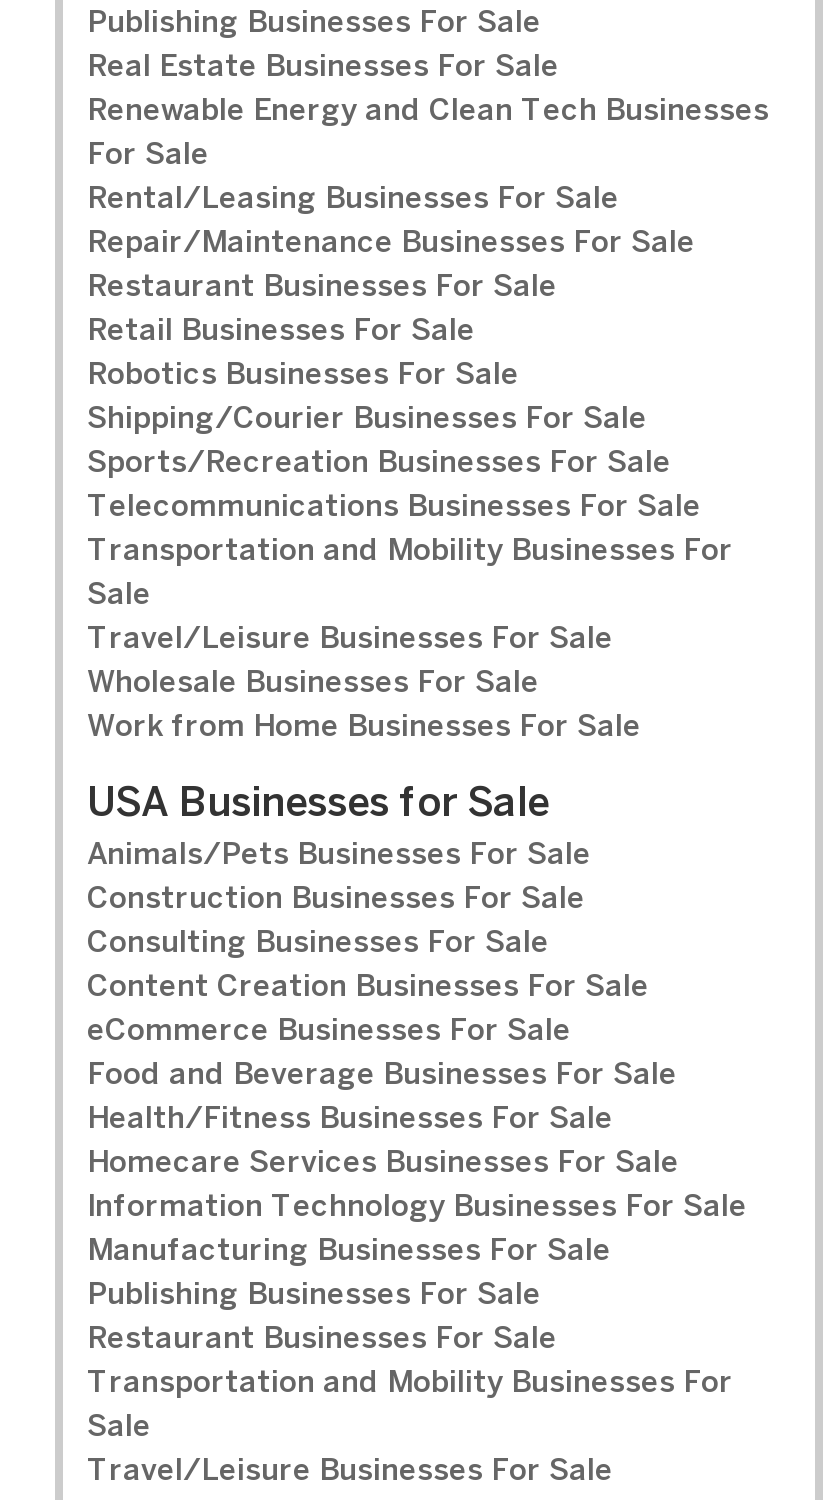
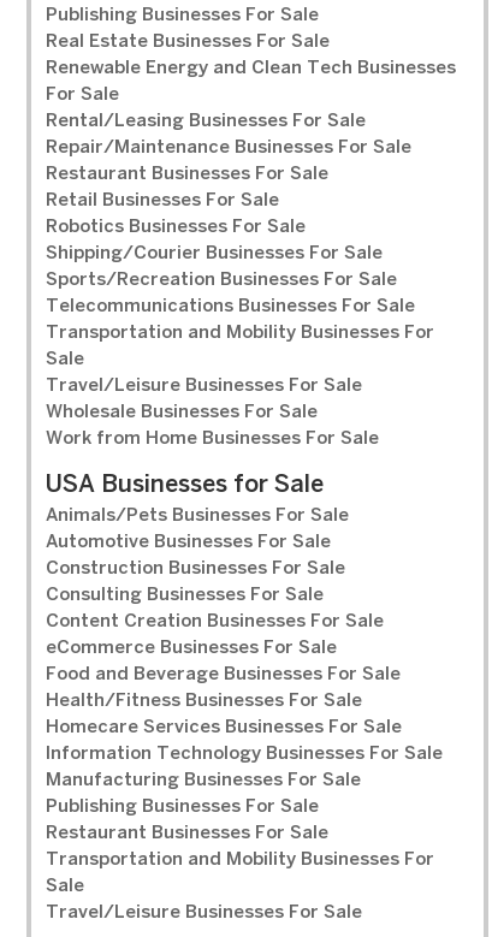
+ Automotive Businesses For Sale
